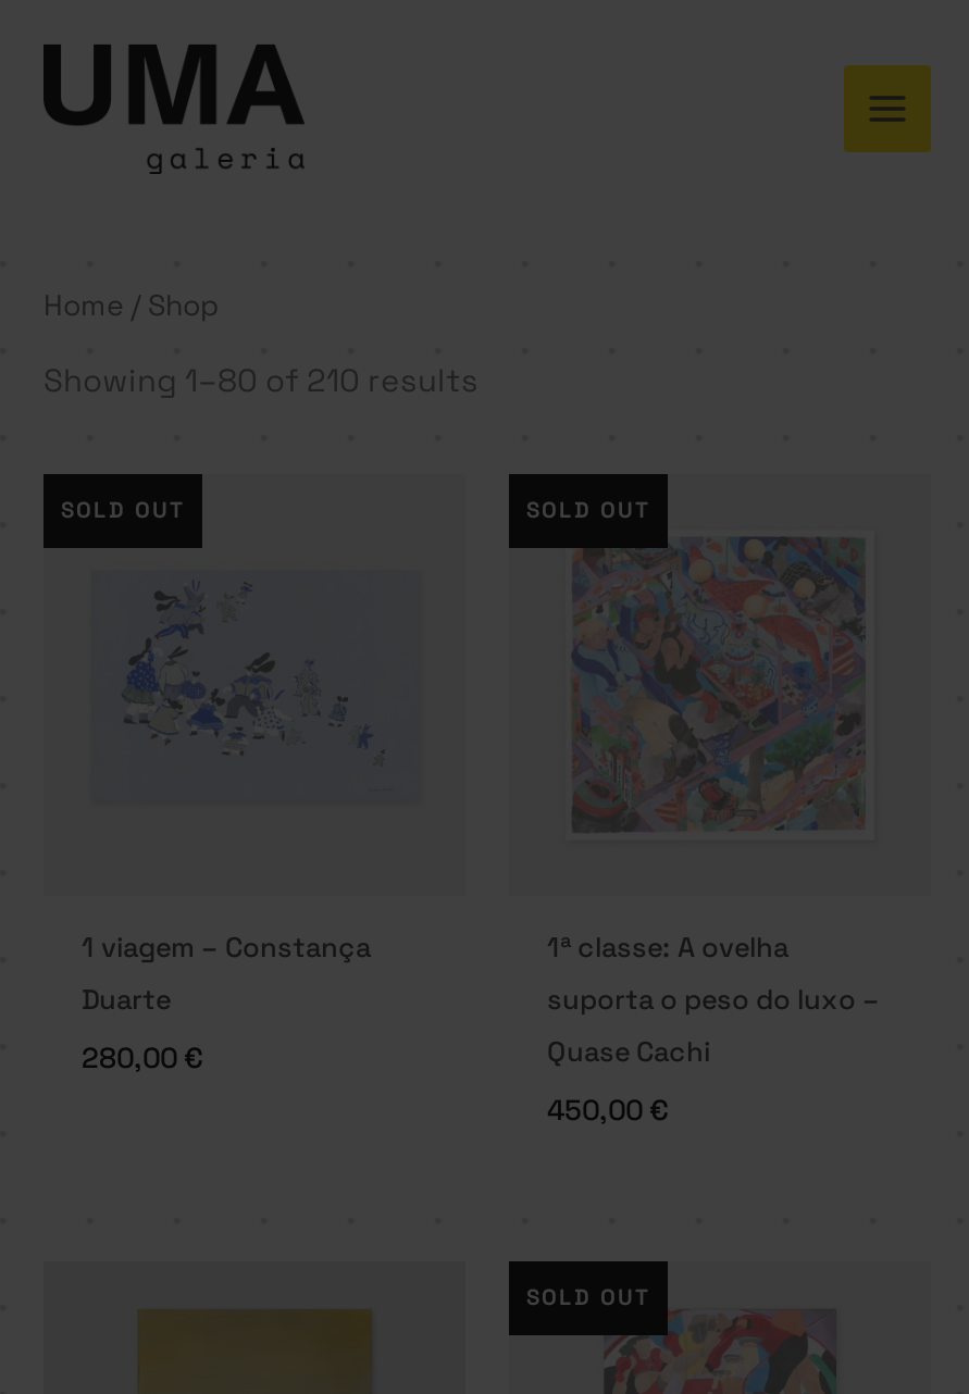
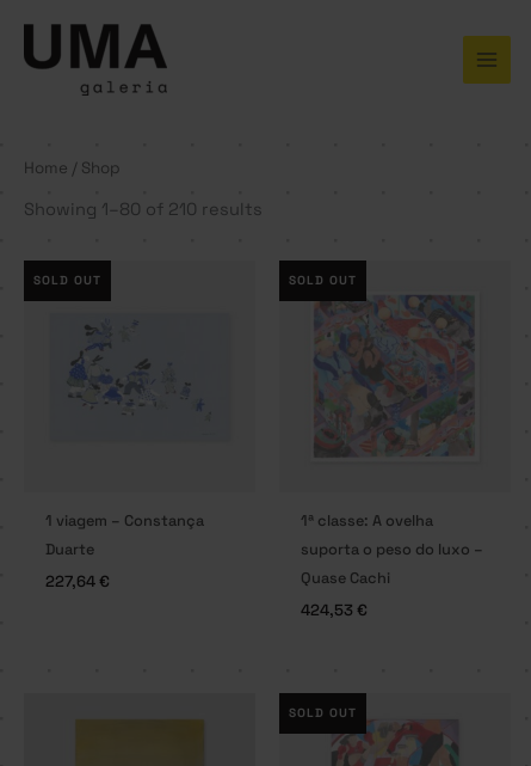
- 280,00 €
+ 227,64 €

- 450,00 €
+ 424,53 €
